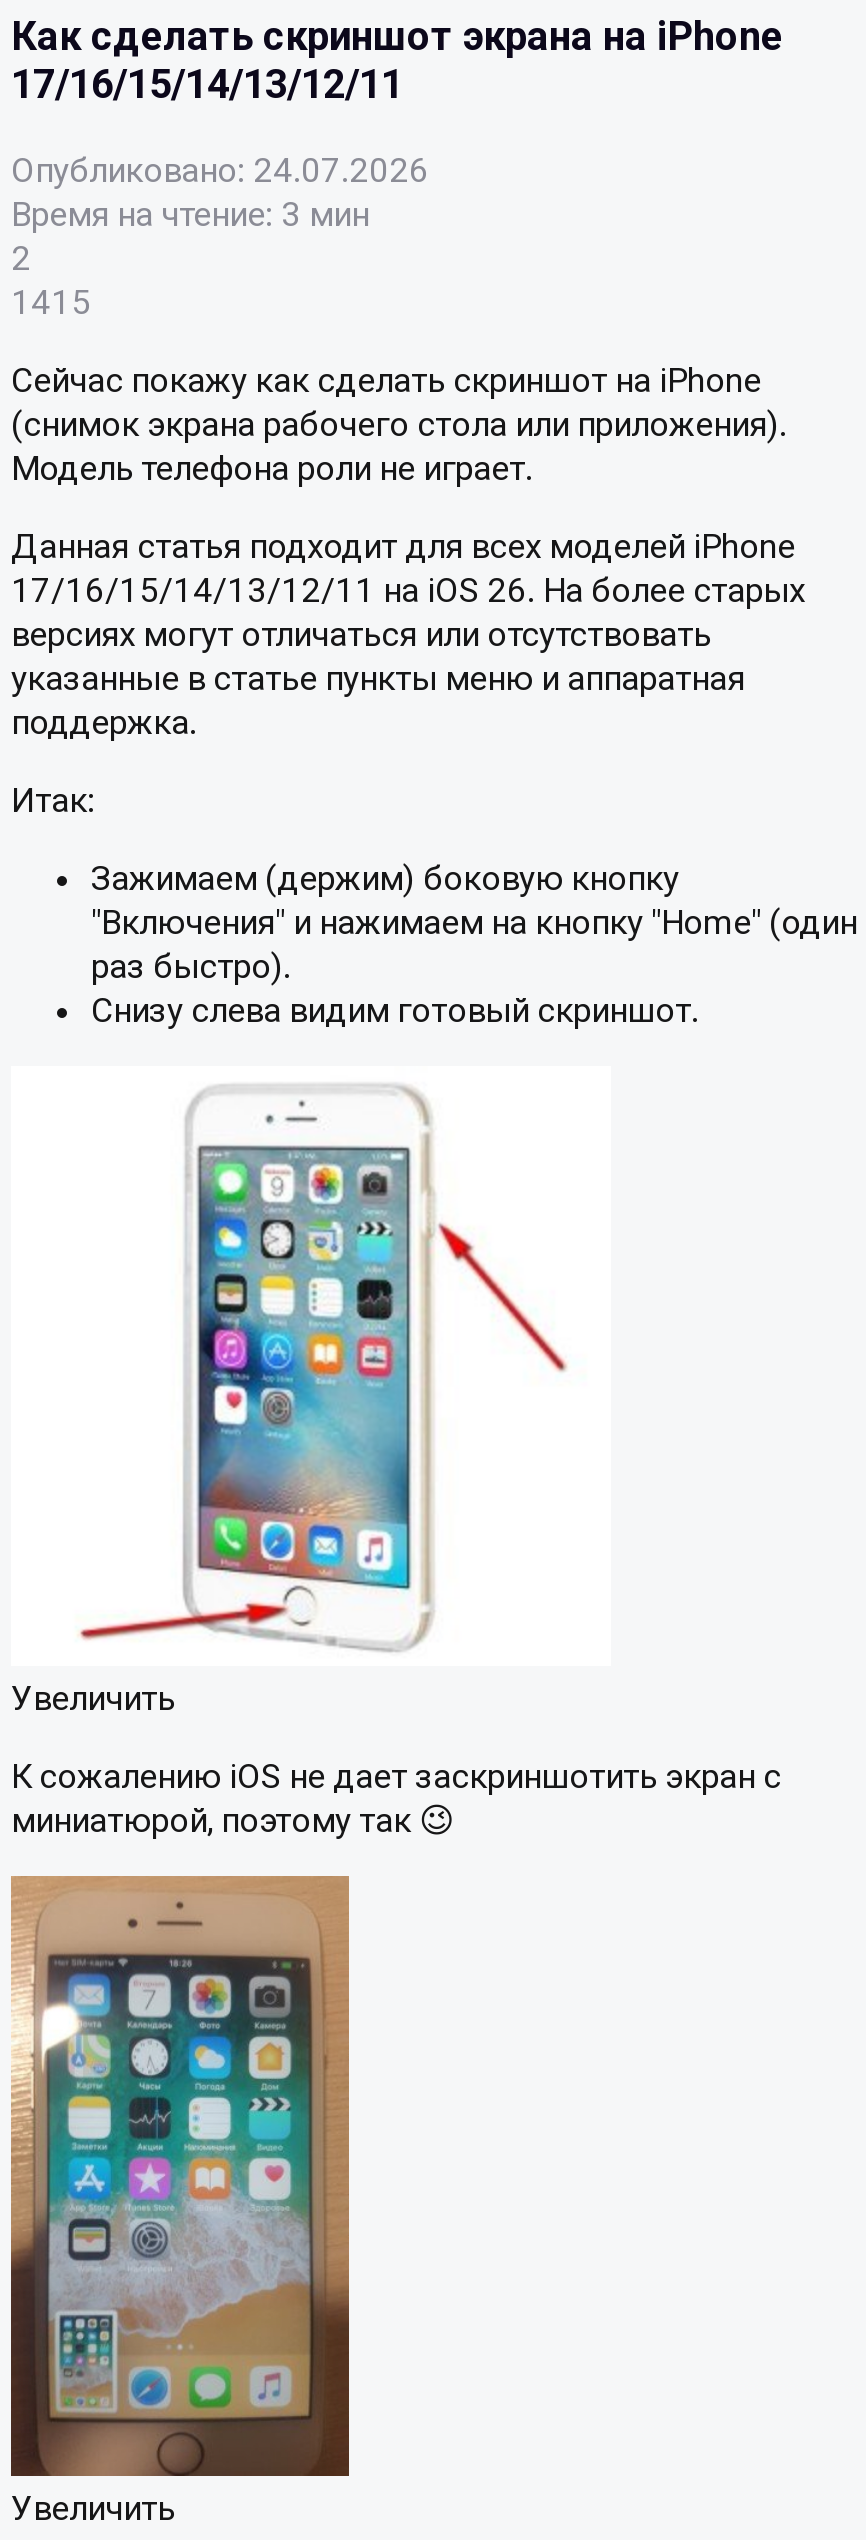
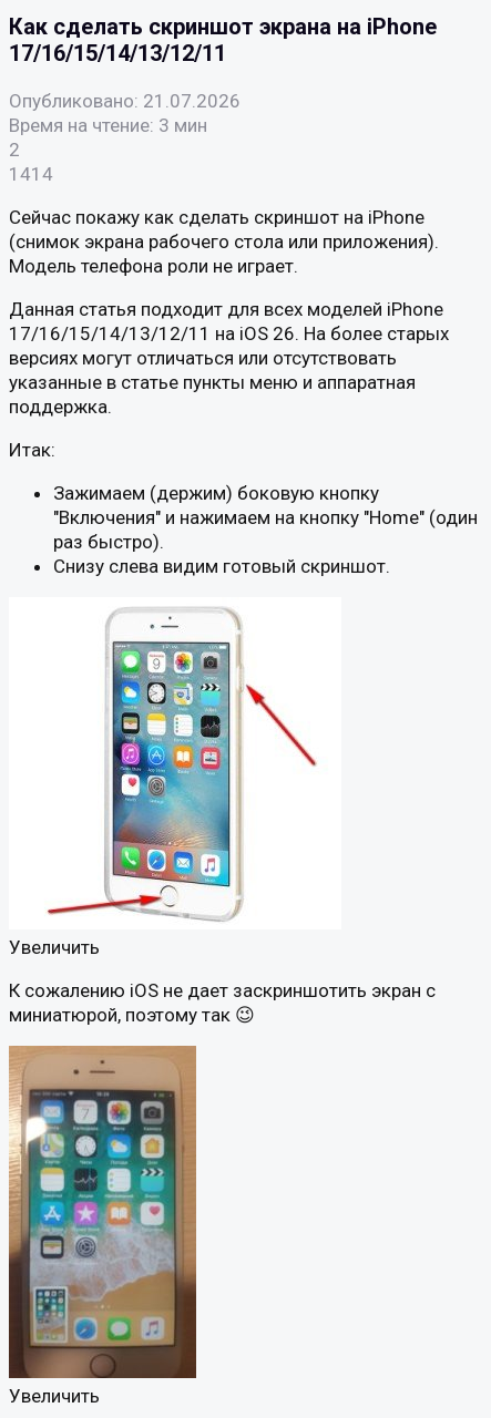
- Опубликовано: 24.07.2026
+ Опубликовано: 21.07.2026

- 1415
+ 1414
